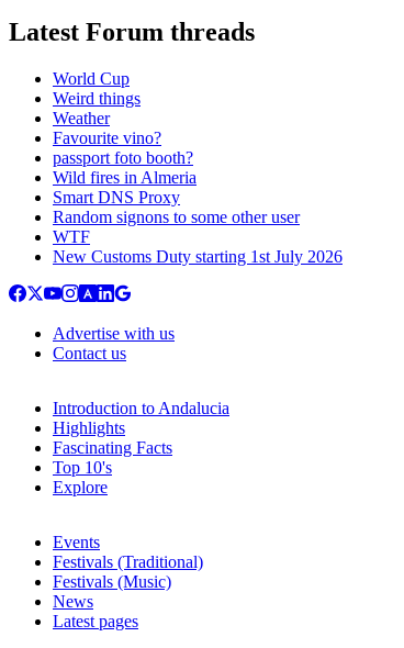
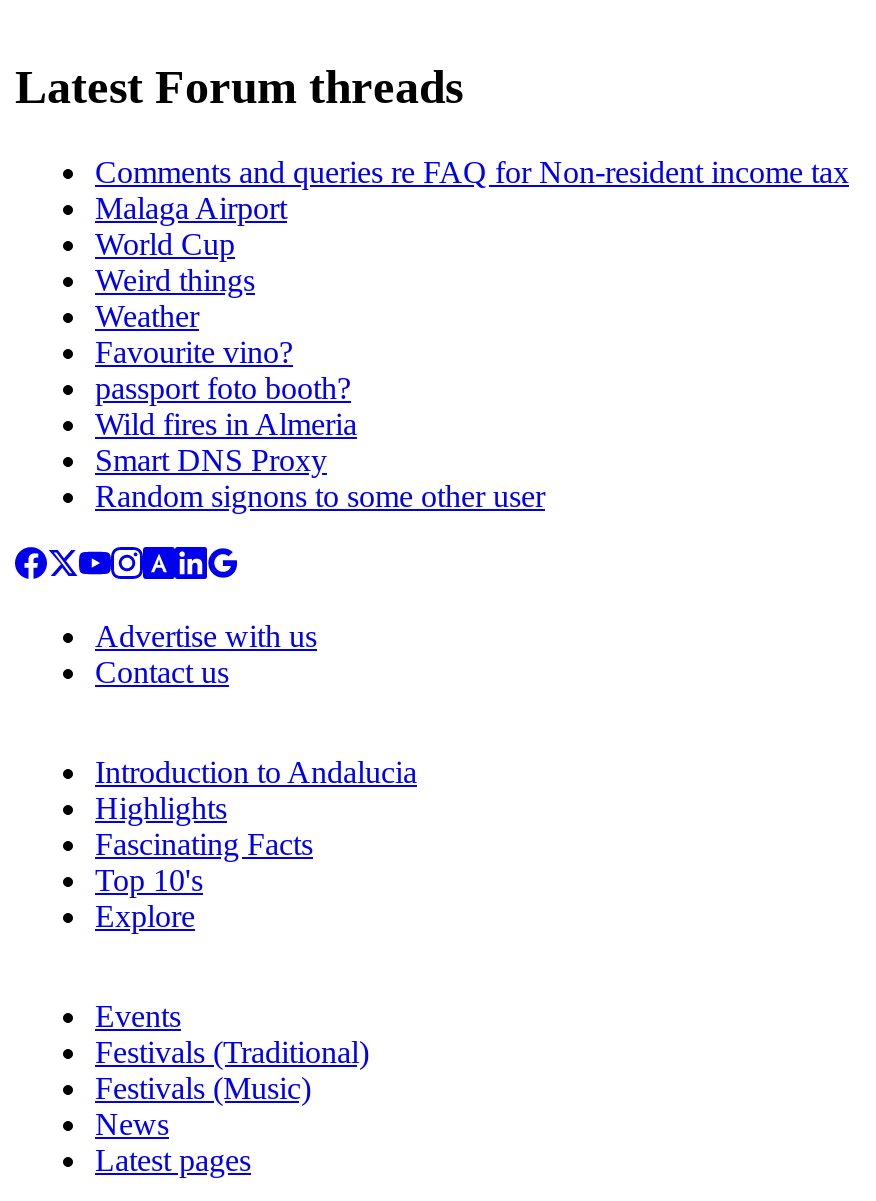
+ Comments and queries re FAQ for Non-resident income tax
+ Malaga Airport

moved down: World Cup | Weird things | Weather | Favourite vino? | passport foto booth? | Wild fires in Almeria | Smart DNS Proxy | Random signons to some other user

- WTF
- New Customs Duty starting 1st July 2026
